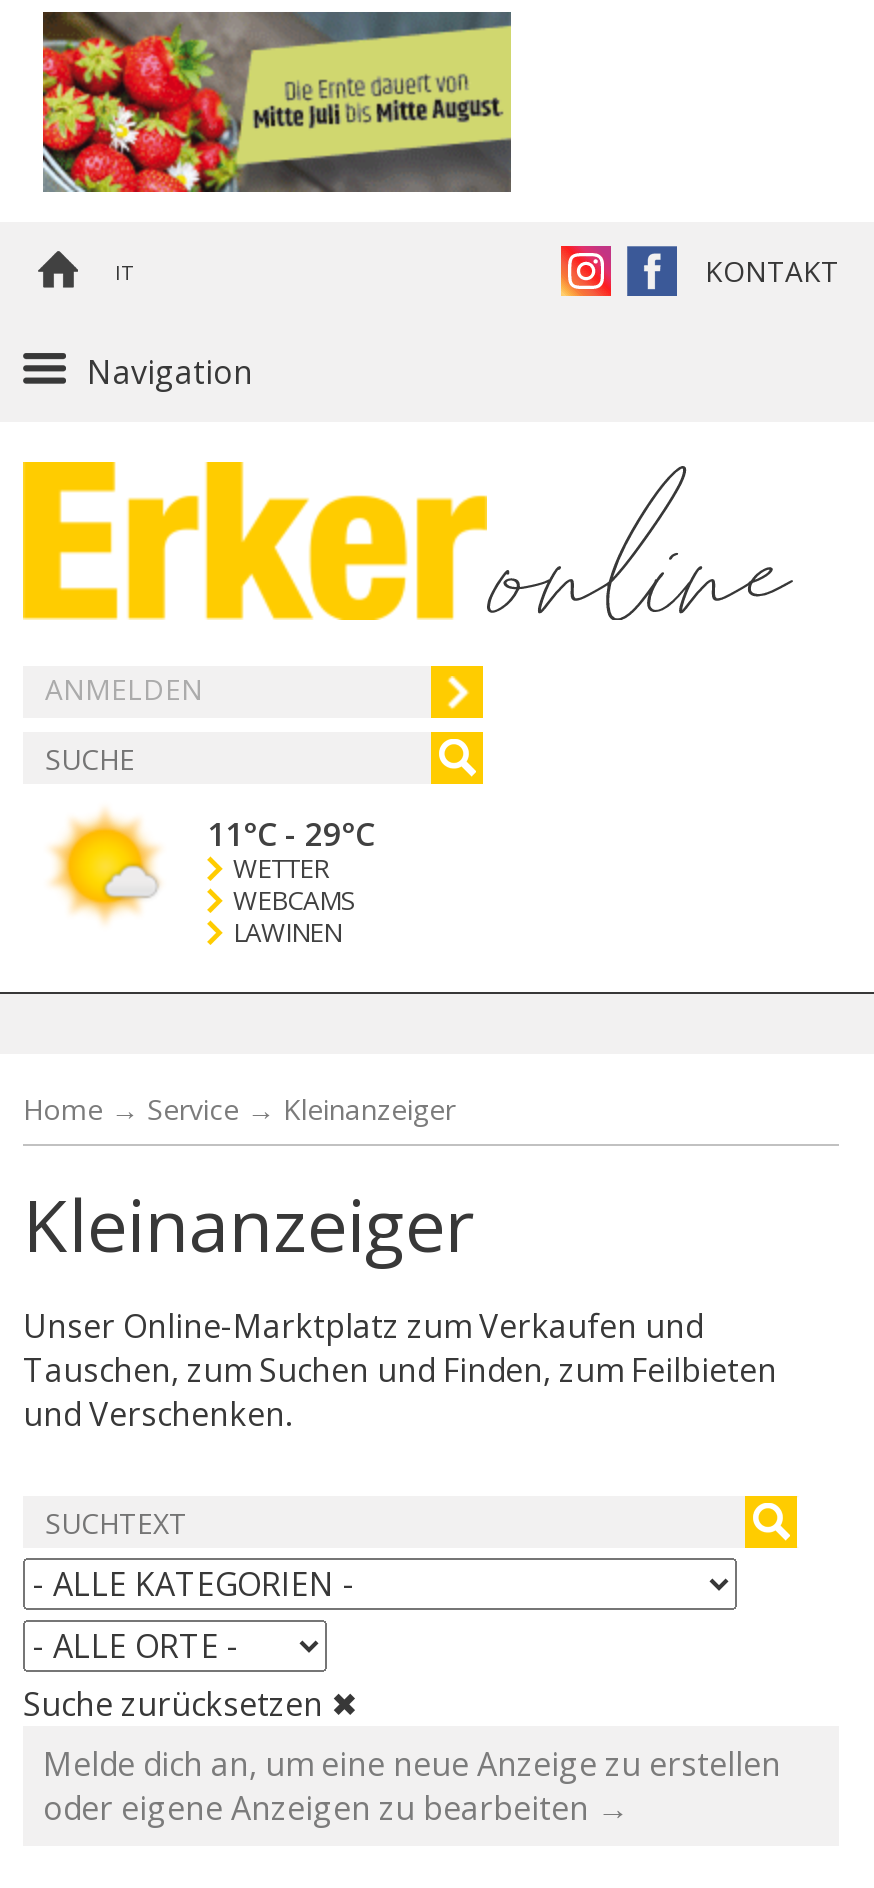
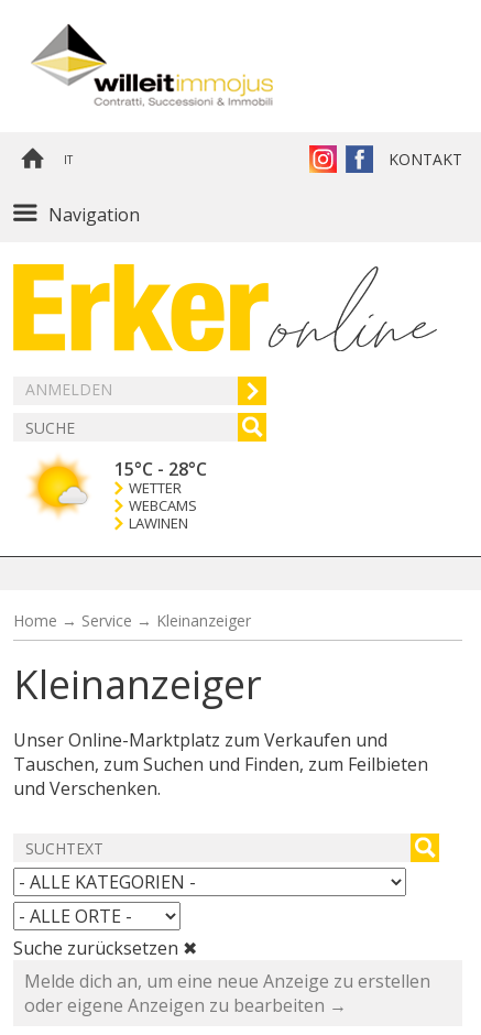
- [image]
+ [image]

- 11°C - 29°C
+ 15°C - 28°C
